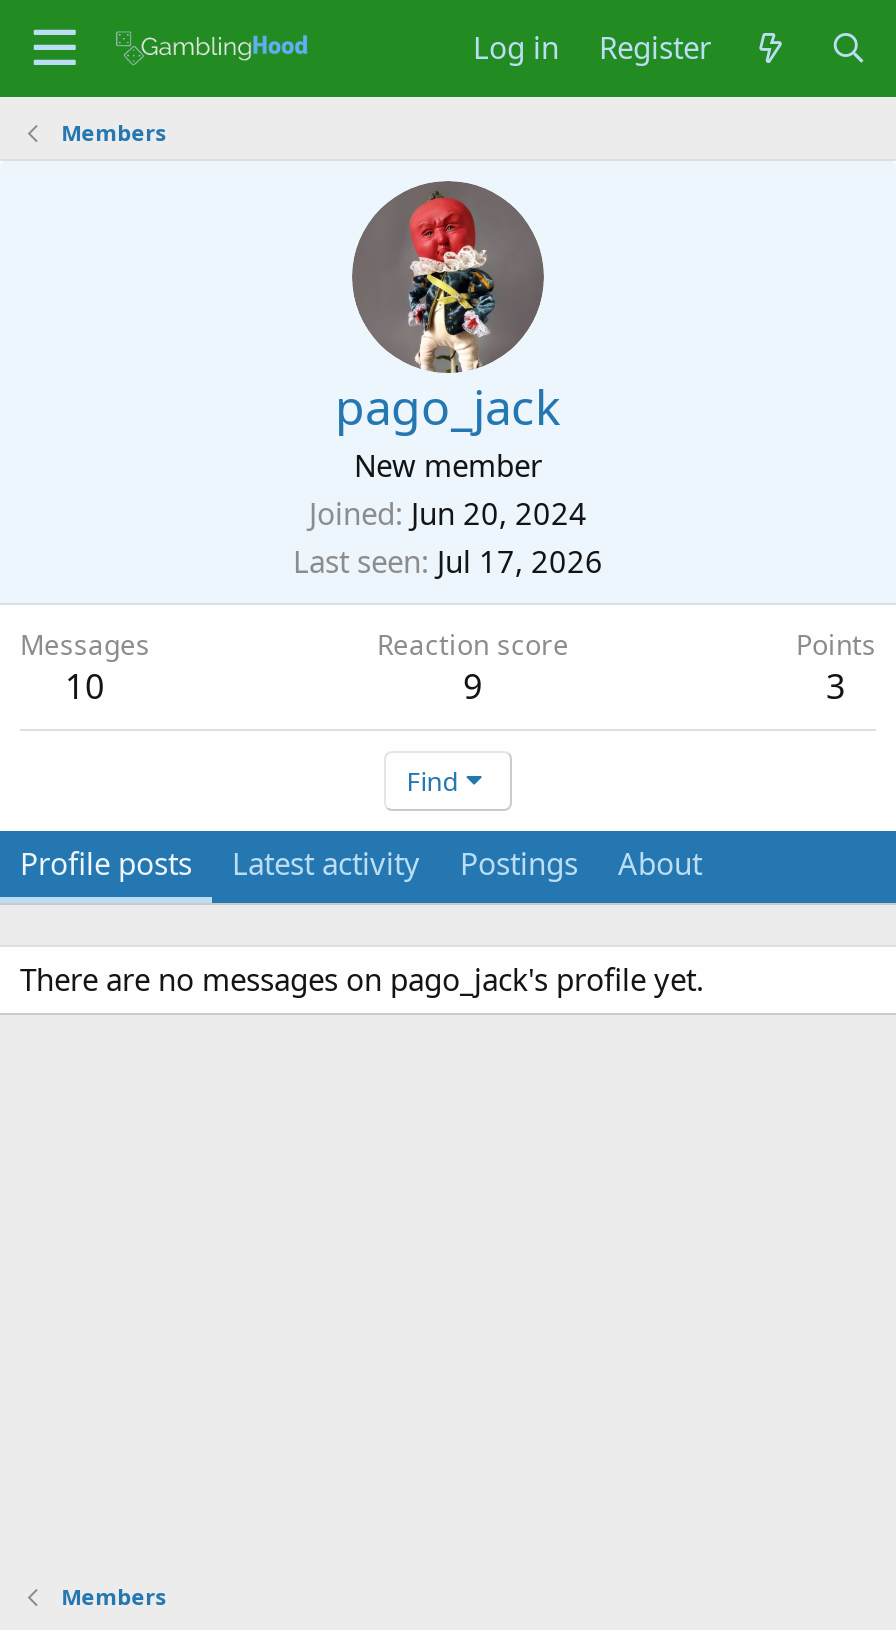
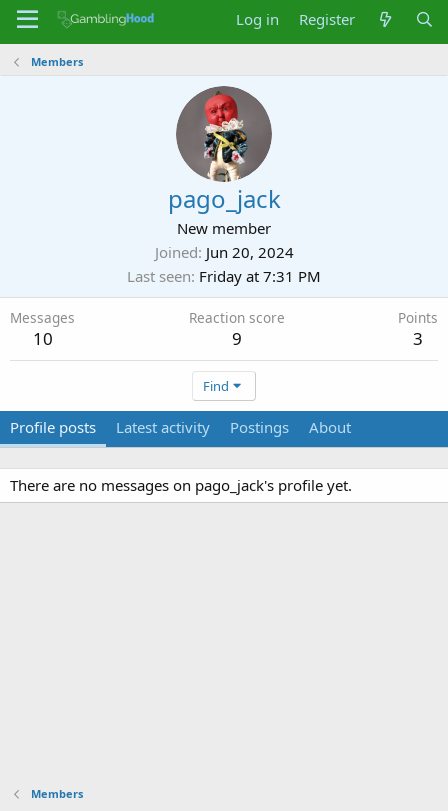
- Last seen Jul 17, 2026
+ Last seen Friday at 7:31 PM
